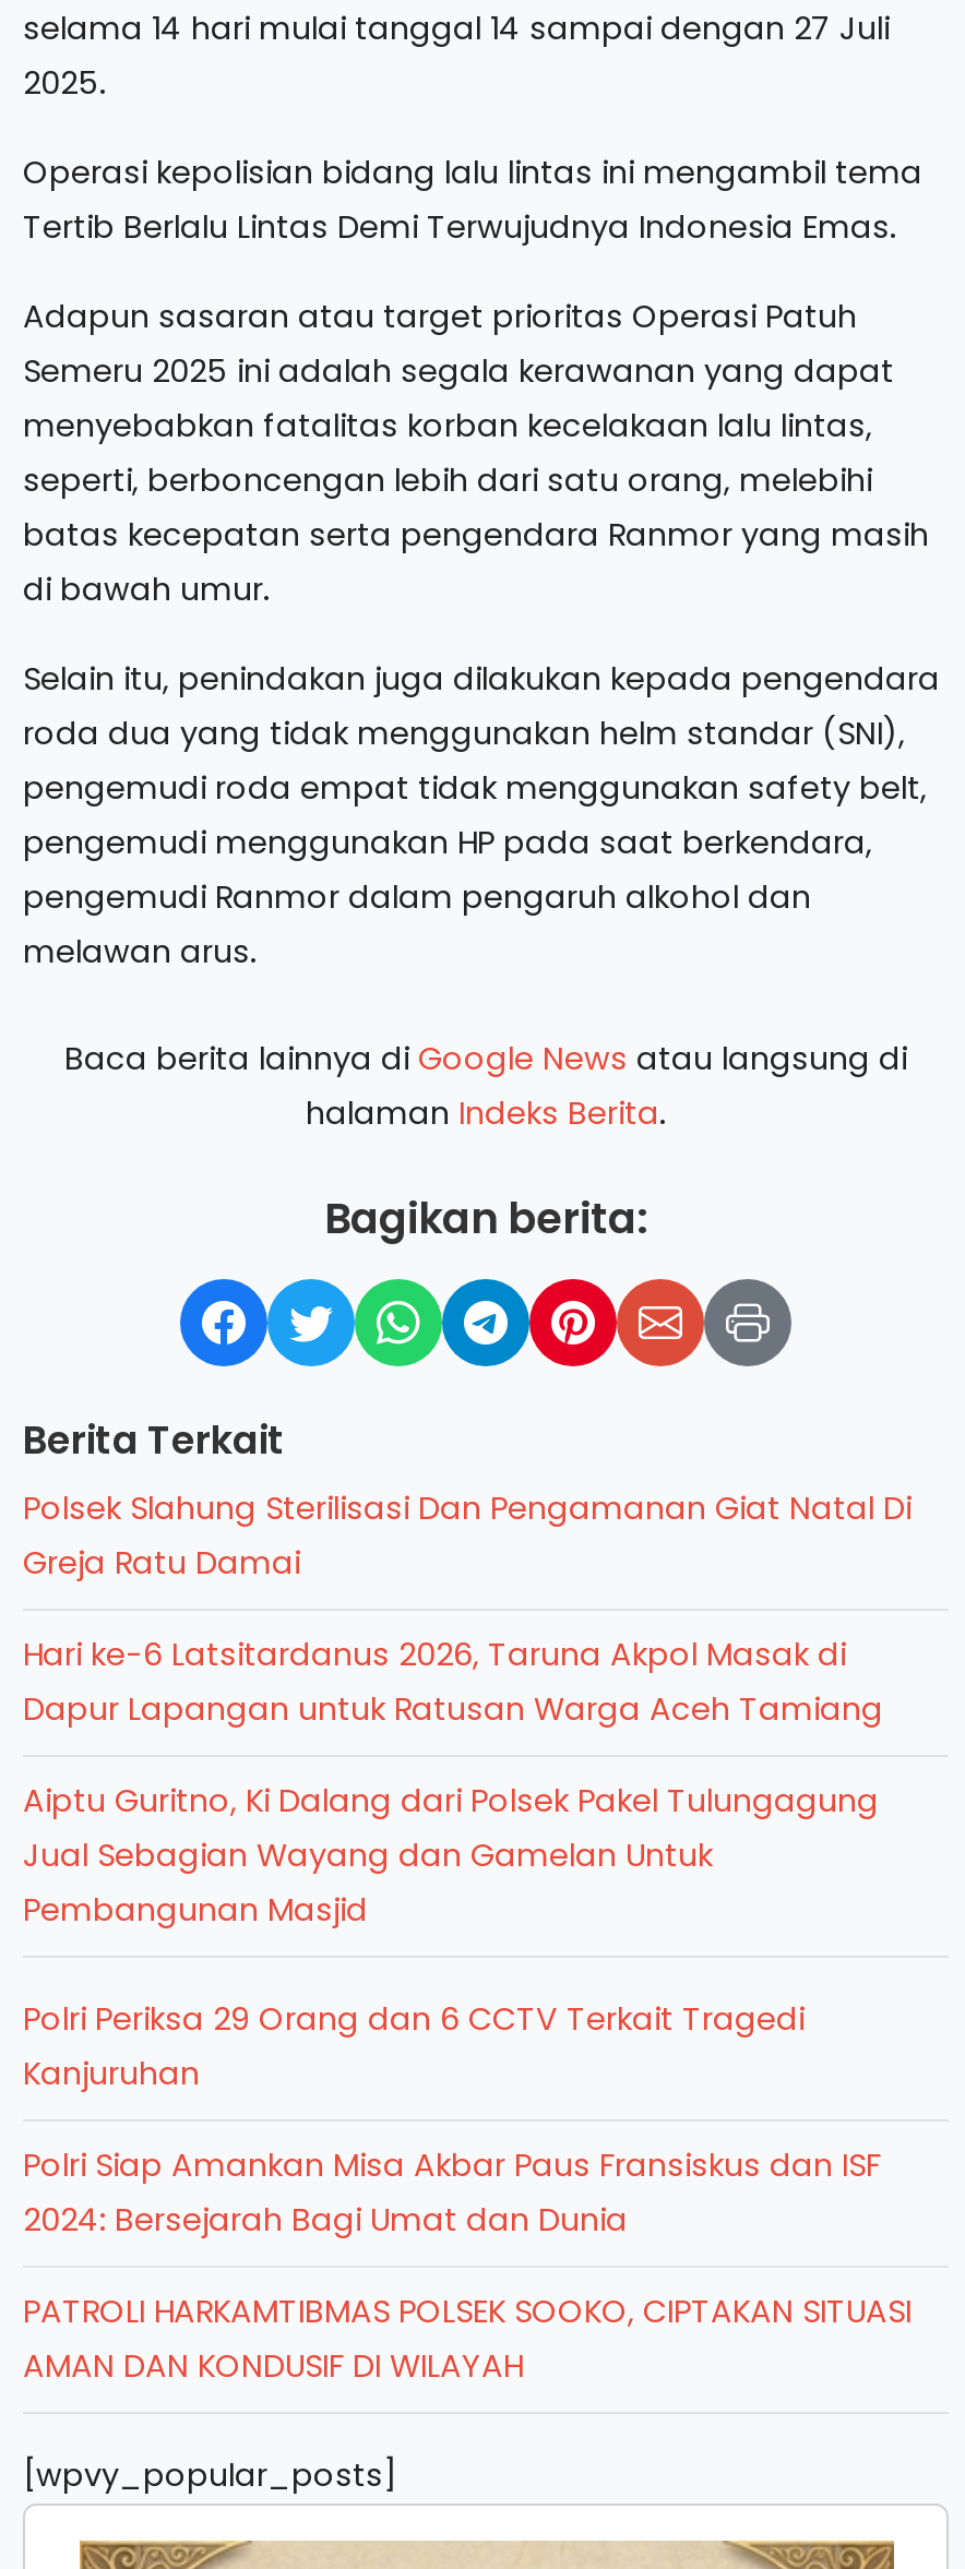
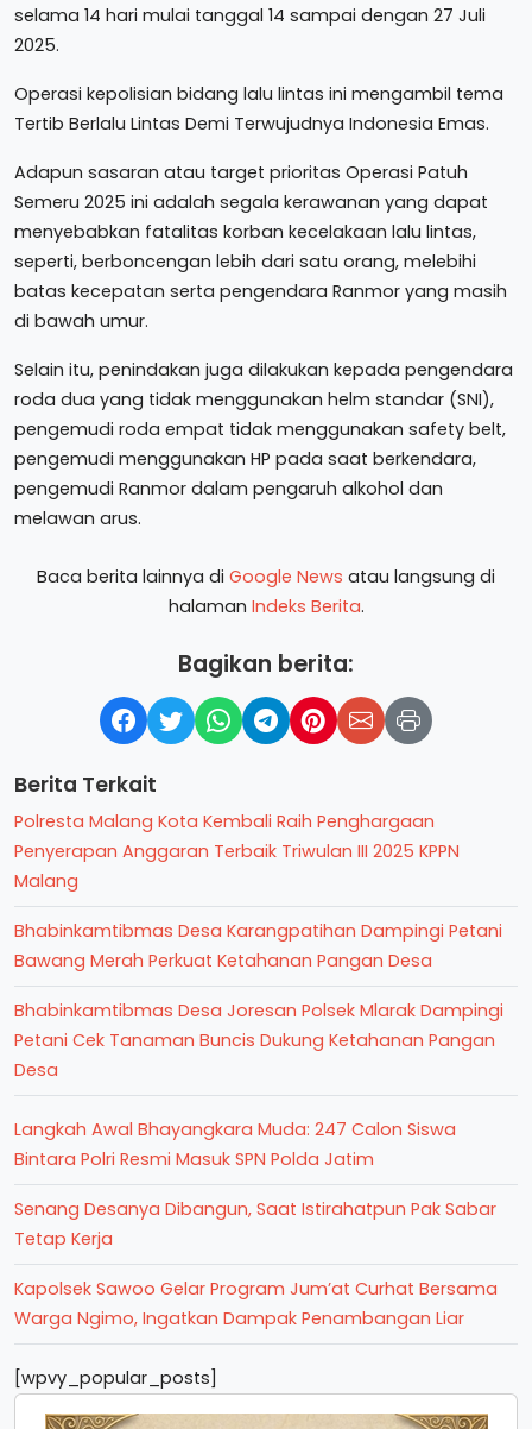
- Polsek Slahung Sterilisasi Dan Pengamanan Giat Natal Di
- Greja Ratu Damai
+ Polresta Malang Kota Kembali Raih Penghargaan
+ Penyerapan Anggaran Terbaik Triwulan III 2025 KPPN
+ Malang

- Hari ke-6 Latsitardanus 2026, Taruna Akpol Masak di
- Dapur Lapangan untuk Ratusan Warga Aceh Tamiang
+ Bhabinkamtibmas Desa Karangpatihan Dampingi Petani
+ Bawang Merah Perkuat Ketahanan Pangan Desa

- Aiptu Guritno, Ki Dalang dari Polsek Pakel Tulungagung
- Jual Sebagian Wayang dan Gamelan Untuk
- Pembangunan Masjid
+ Bhabinkamtibmas Desa Joresan Polsek Mlarak Dampingi
+ Petani Cek Tanaman Buncis Dukung Ketahanan Pangan
+ Desa

- Polri Periksa 29 Orang dan 6 CCTV Terkait Tragedi
- Kanjuruhan
+ Langkah Awal Bhayangkara Muda: 247 Calon Siswa
+ Bintara Polri Resmi Masuk SPN Polda Jatim

- Polri Siap Amankan Misa Akbar Paus Fransiskus dan ISF
- 2024: Bersejarah Bagi Umat dan Dunia
+ Senang Desanya Dibangun, Saat Istirahatpun Pak Sabar
+ Tetap Kerja

- PATROLI HARKAMTIBMAS POLSEK SOOKO, CIPTAKAN SITUASI
- AMAN DAN KONDUSIF DI WILAYAH
+ Kapolsek Sawoo Gelar Program Jum’at Curhat Bersama
+ Warga Ngimo, Ingatkan Dampak Penambangan Liar
